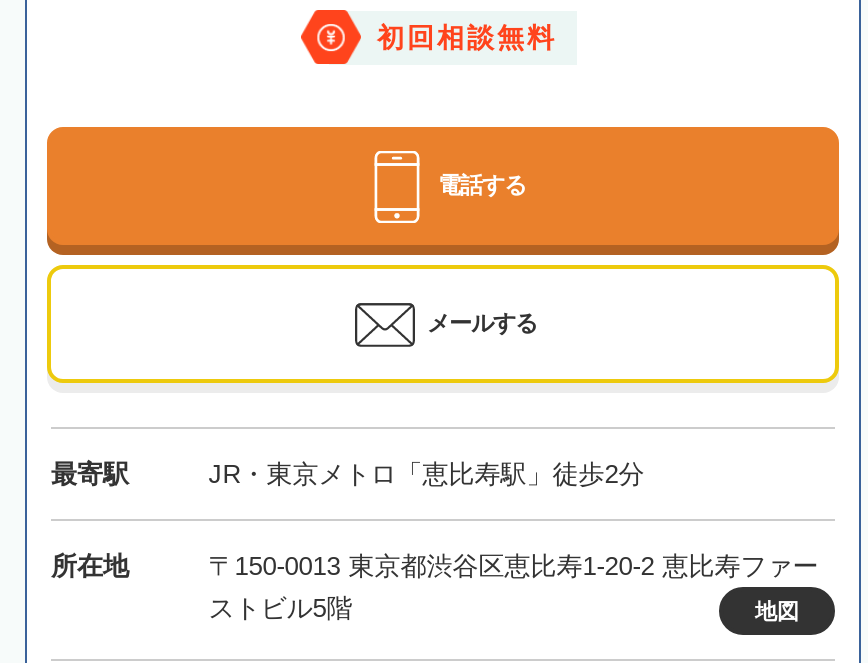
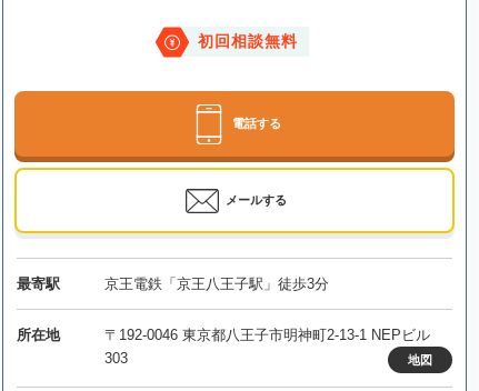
- JR・東京メトロ「恵比寿駅」徒歩2分
+ 京王電鉄「京王八王子駅」徒歩3分

- 〒150-0013 東京都渋谷区恵比寿1-20-2 恵比寿ファー
- ストビル5階
+ 〒192-0046 東京都八王子市明神町2-13-1 NEPビル
+ 303
